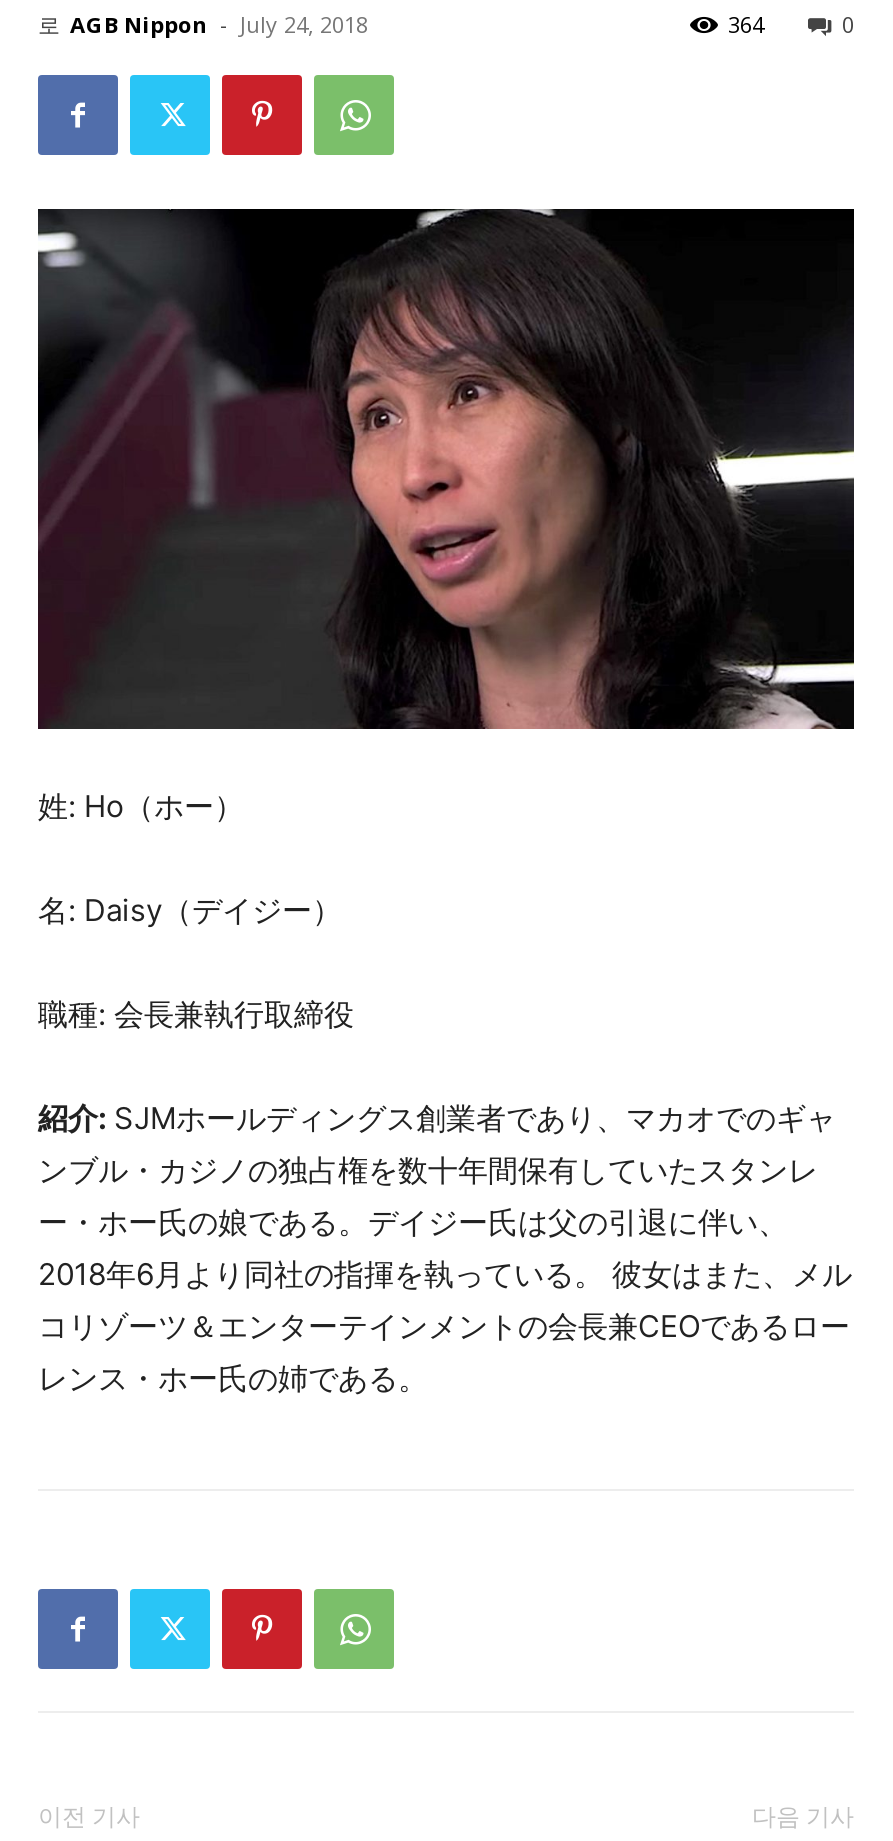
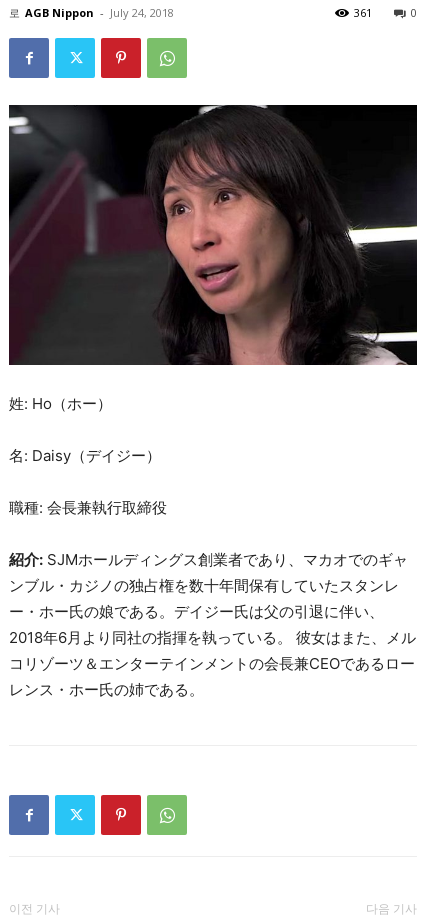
- 364
+ 361
